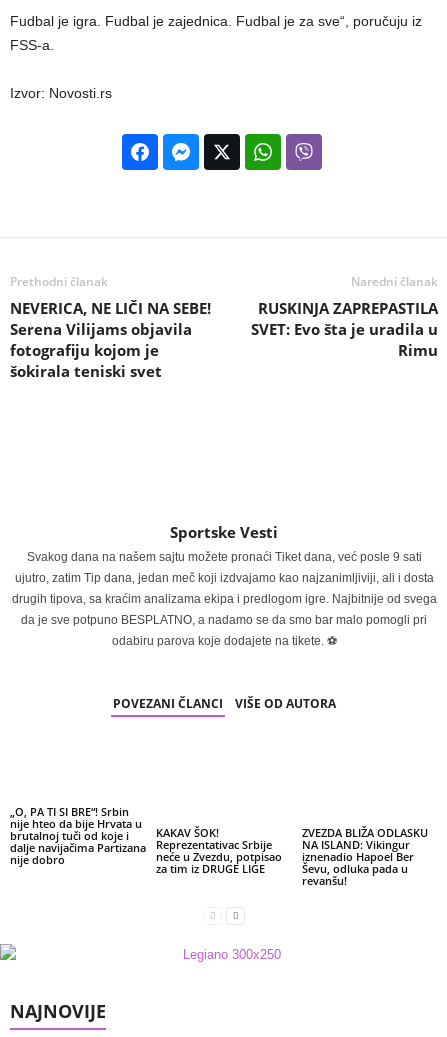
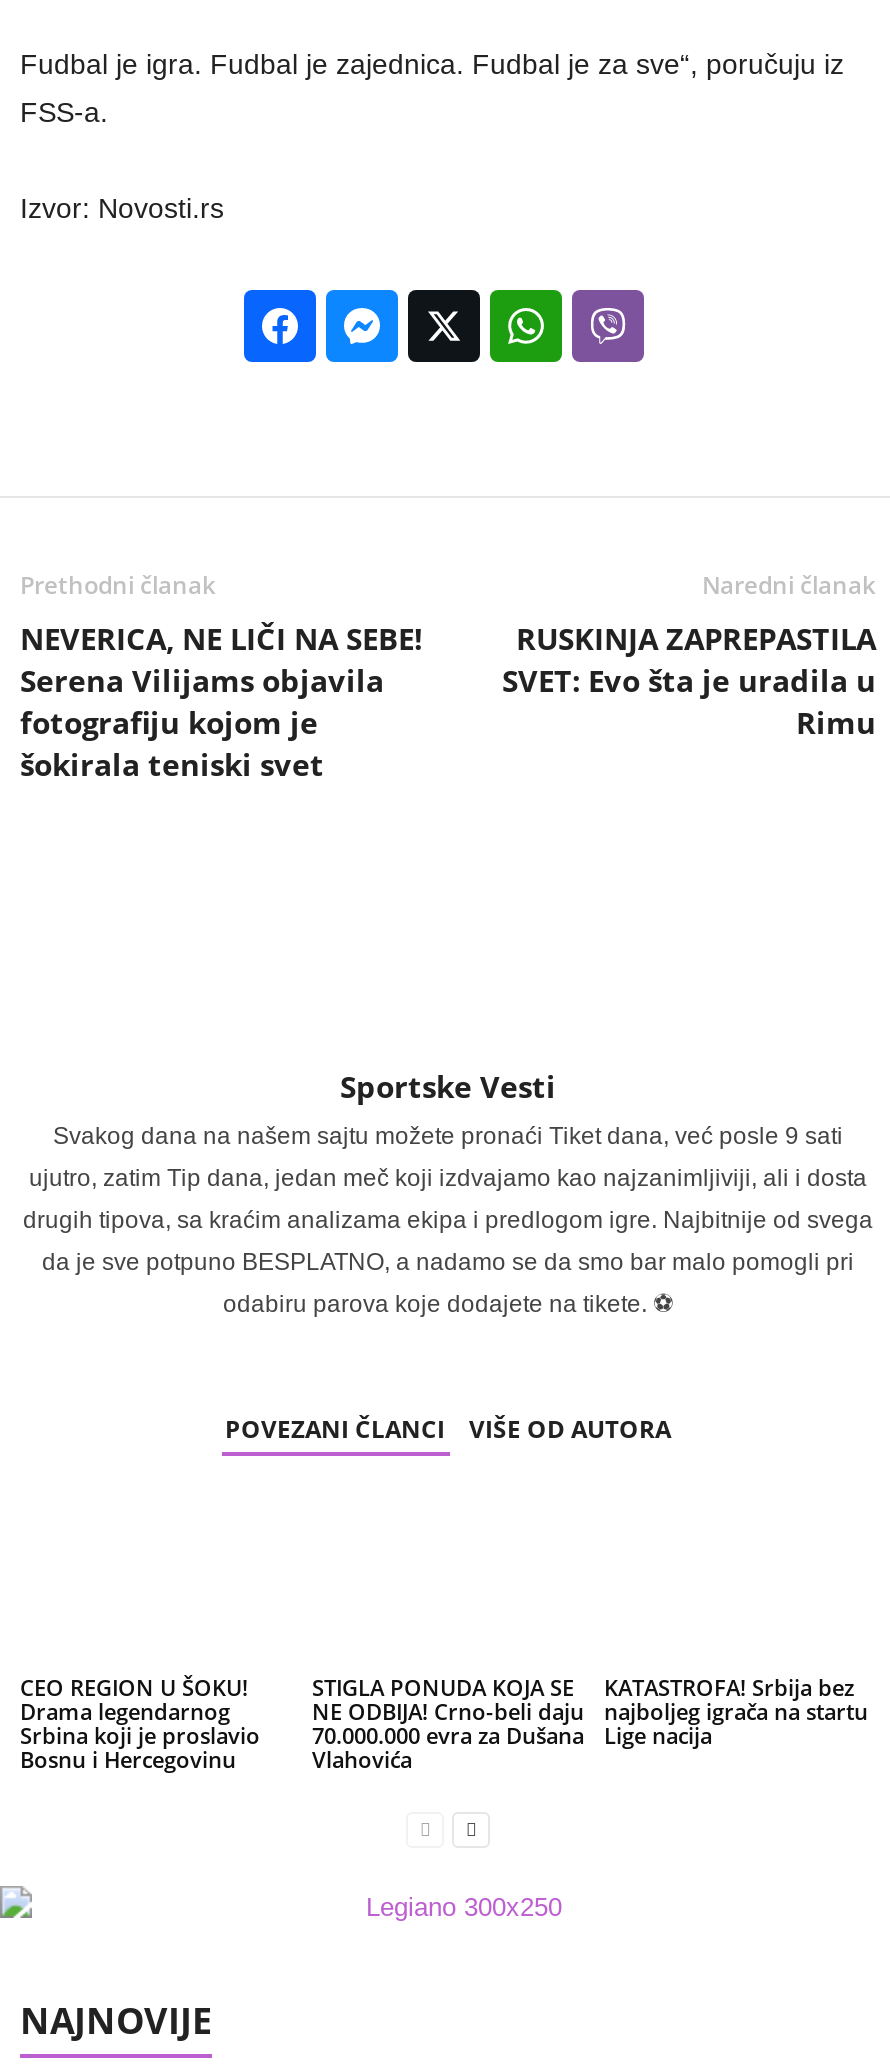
- „O, PA TI SI BRE“! Srbin
- nije hteo da bije Hrvata u
- brutalnoj tuči od koje i
- dalje navijačima Partizana
- nije dobro
+ CEO REGION U ŠOKU!
+ Drama legendarnog
+ Srbina koji je proslavio
+ Bosnu i Hercegovinu

- KAKAV ŠOK!
- Reprezentativac Srbije
- neće u Zvezdu, potpisao
- za tim iz DRUGE LIGE
+ STIGLA PONUDA KOJA SE
+ NE ODBIJA! Crno-beli daju
+ 70.000.000 evra za Dušana
+ Vlahovića

- ZVEZDA BLIŽA ODLASKU
- NA ISLAND: Vikingur
- iznenadio Hapoel Ber
- Ševu, odluka pada u
- revanšu!
+ KATASTROFA! Srbija bez
+ najboljeg igrača na startu
+ Lige nacija
